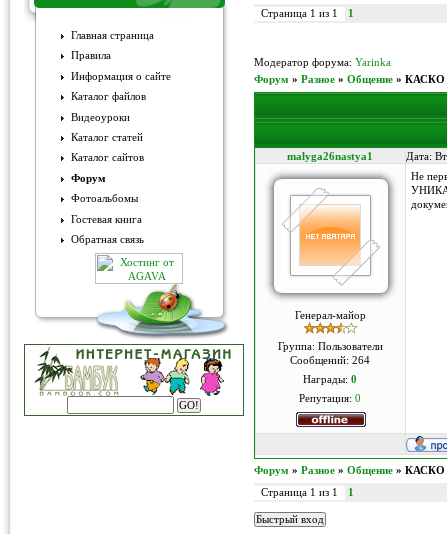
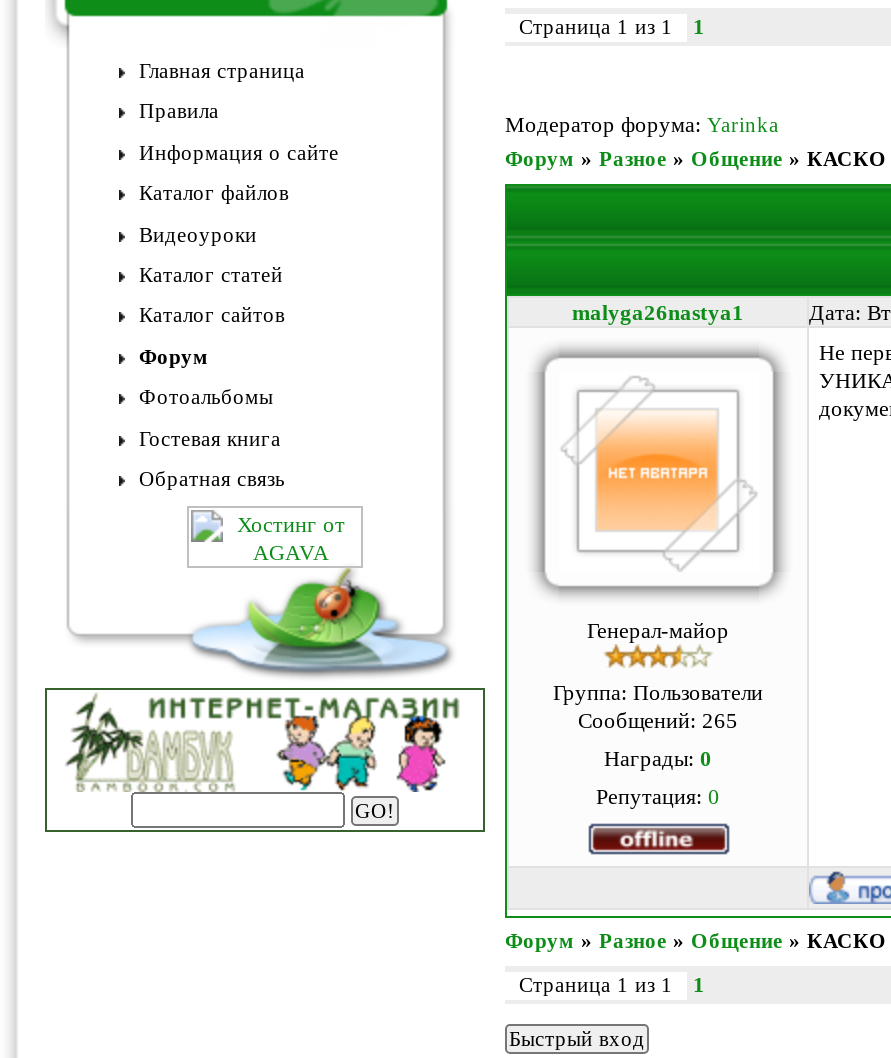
- Сообщений: 264
+ Сообщений: 265
